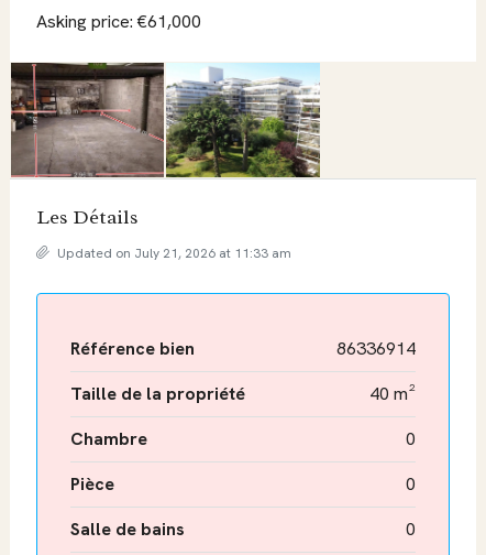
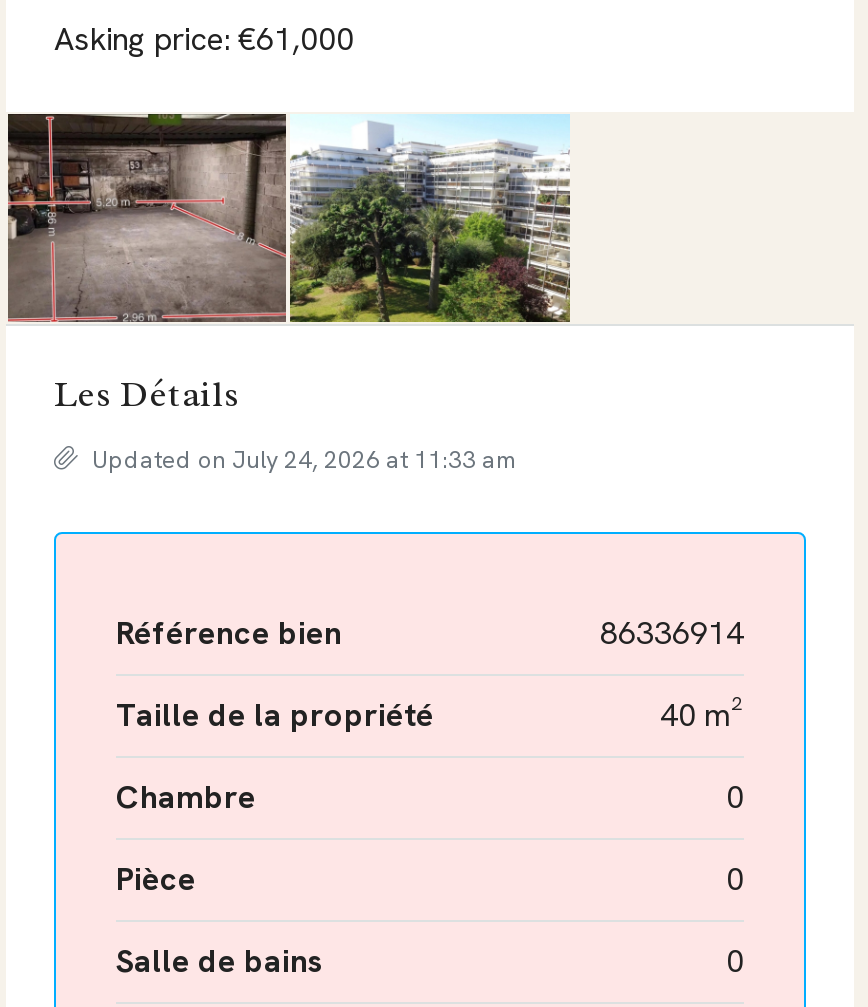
- Updated on July 21, 2026 at 11:33 am
+ Updated on July 24, 2026 at 11:33 am
